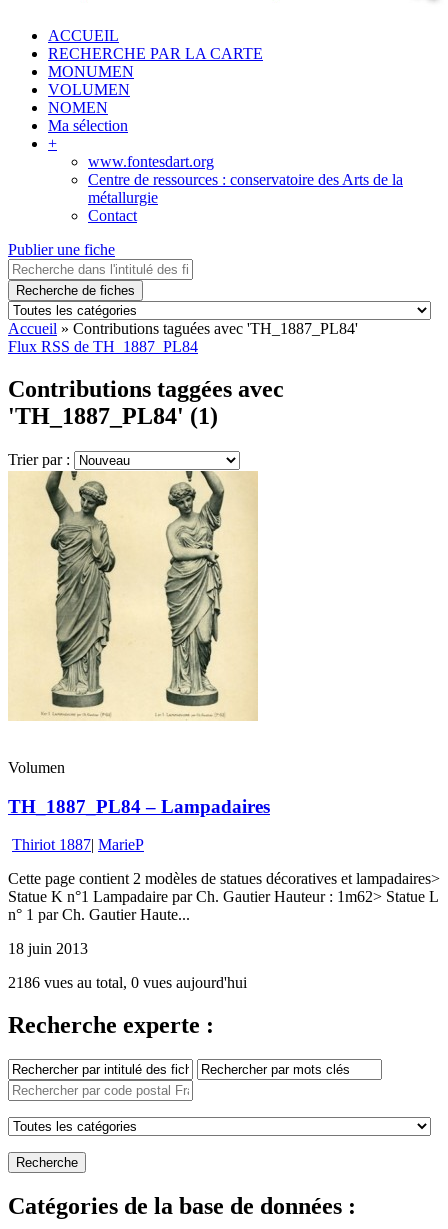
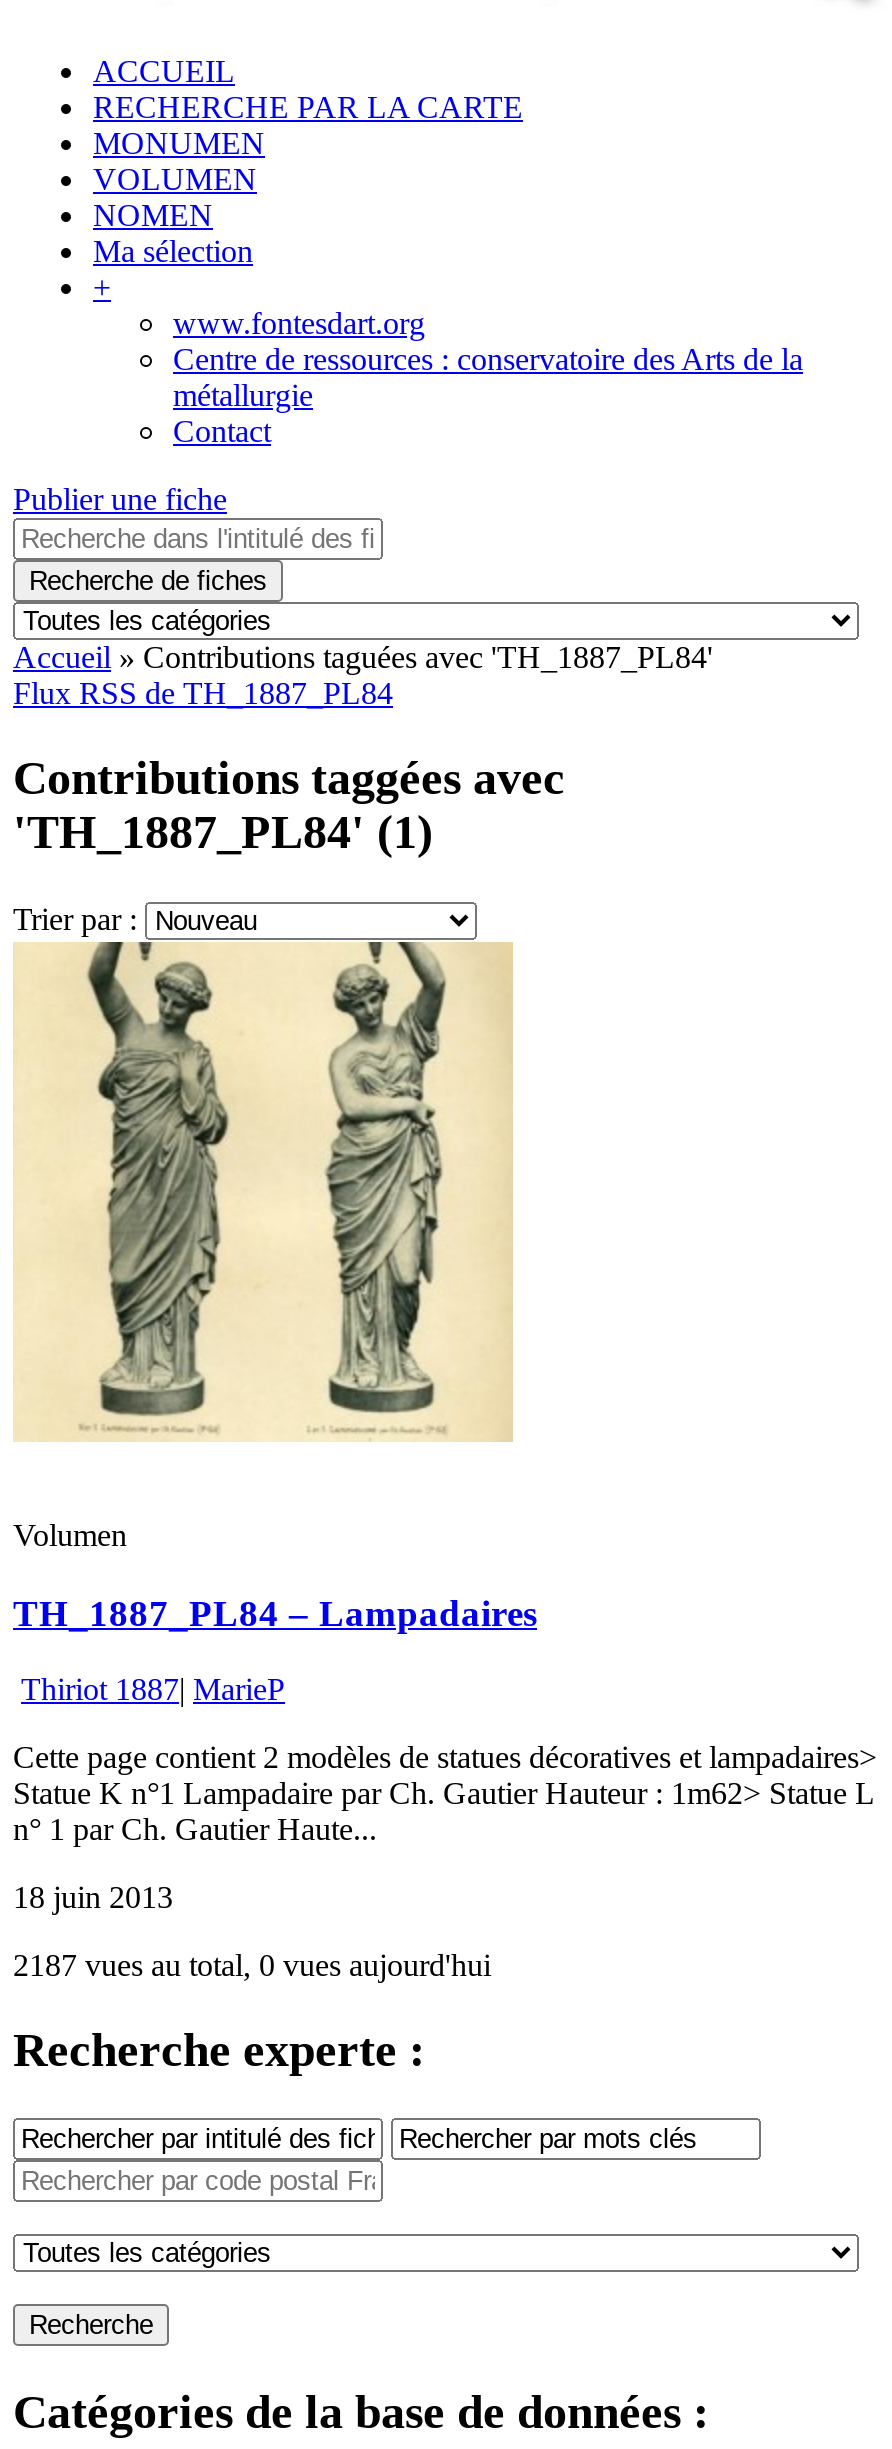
- 2186 vues au total, 0 vues aujourd'hui
+ 2187 vues au total, 0 vues aujourd'hui
